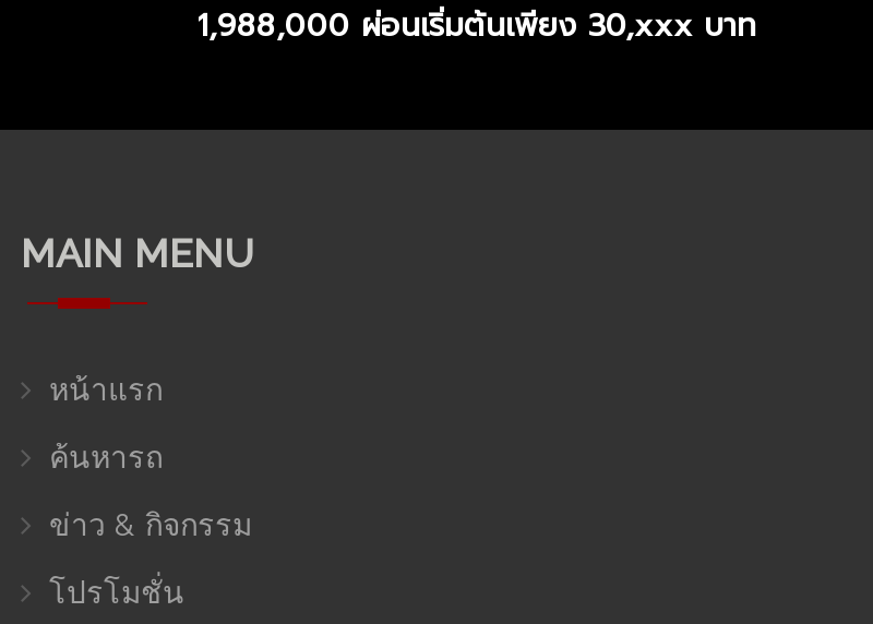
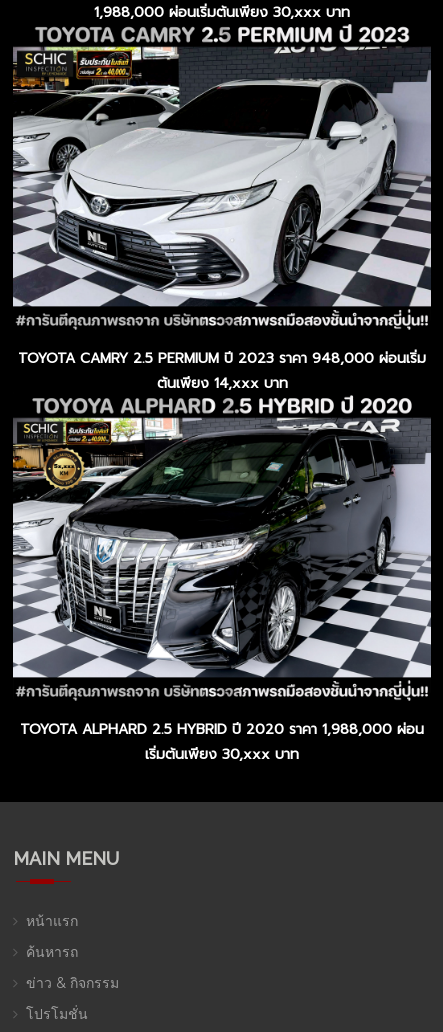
+ [image]
+ TOYOTA CAMRY 2.5 PERMIUM ปี 2023 ราคา 948,000 ผ่อนเริ่ม
+ ต้นเพียง 14,xxx บาท

+ [image]
+ TOYOTA ALPHARD 2.5 HYBRID ปี 2020 ราคา 1,988,000 ผ่อน
+ เริ่มต้นเพียง 30,xxx บาท
